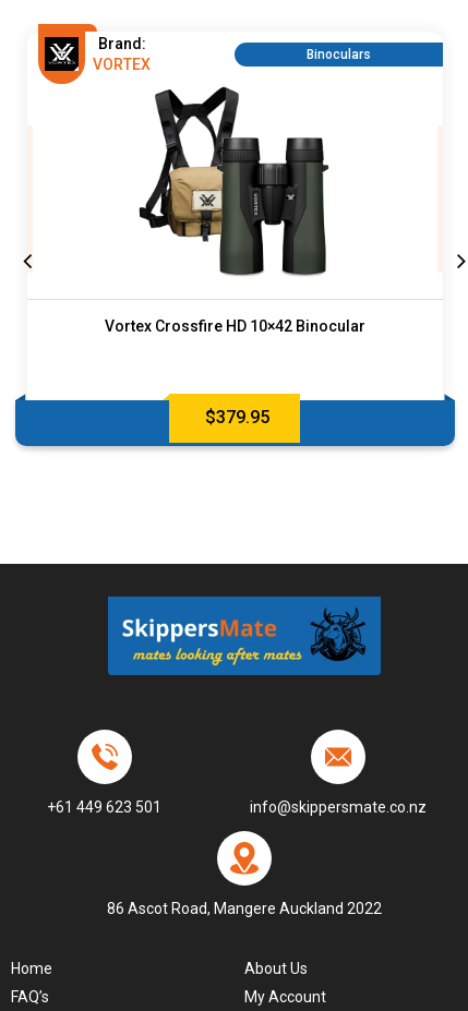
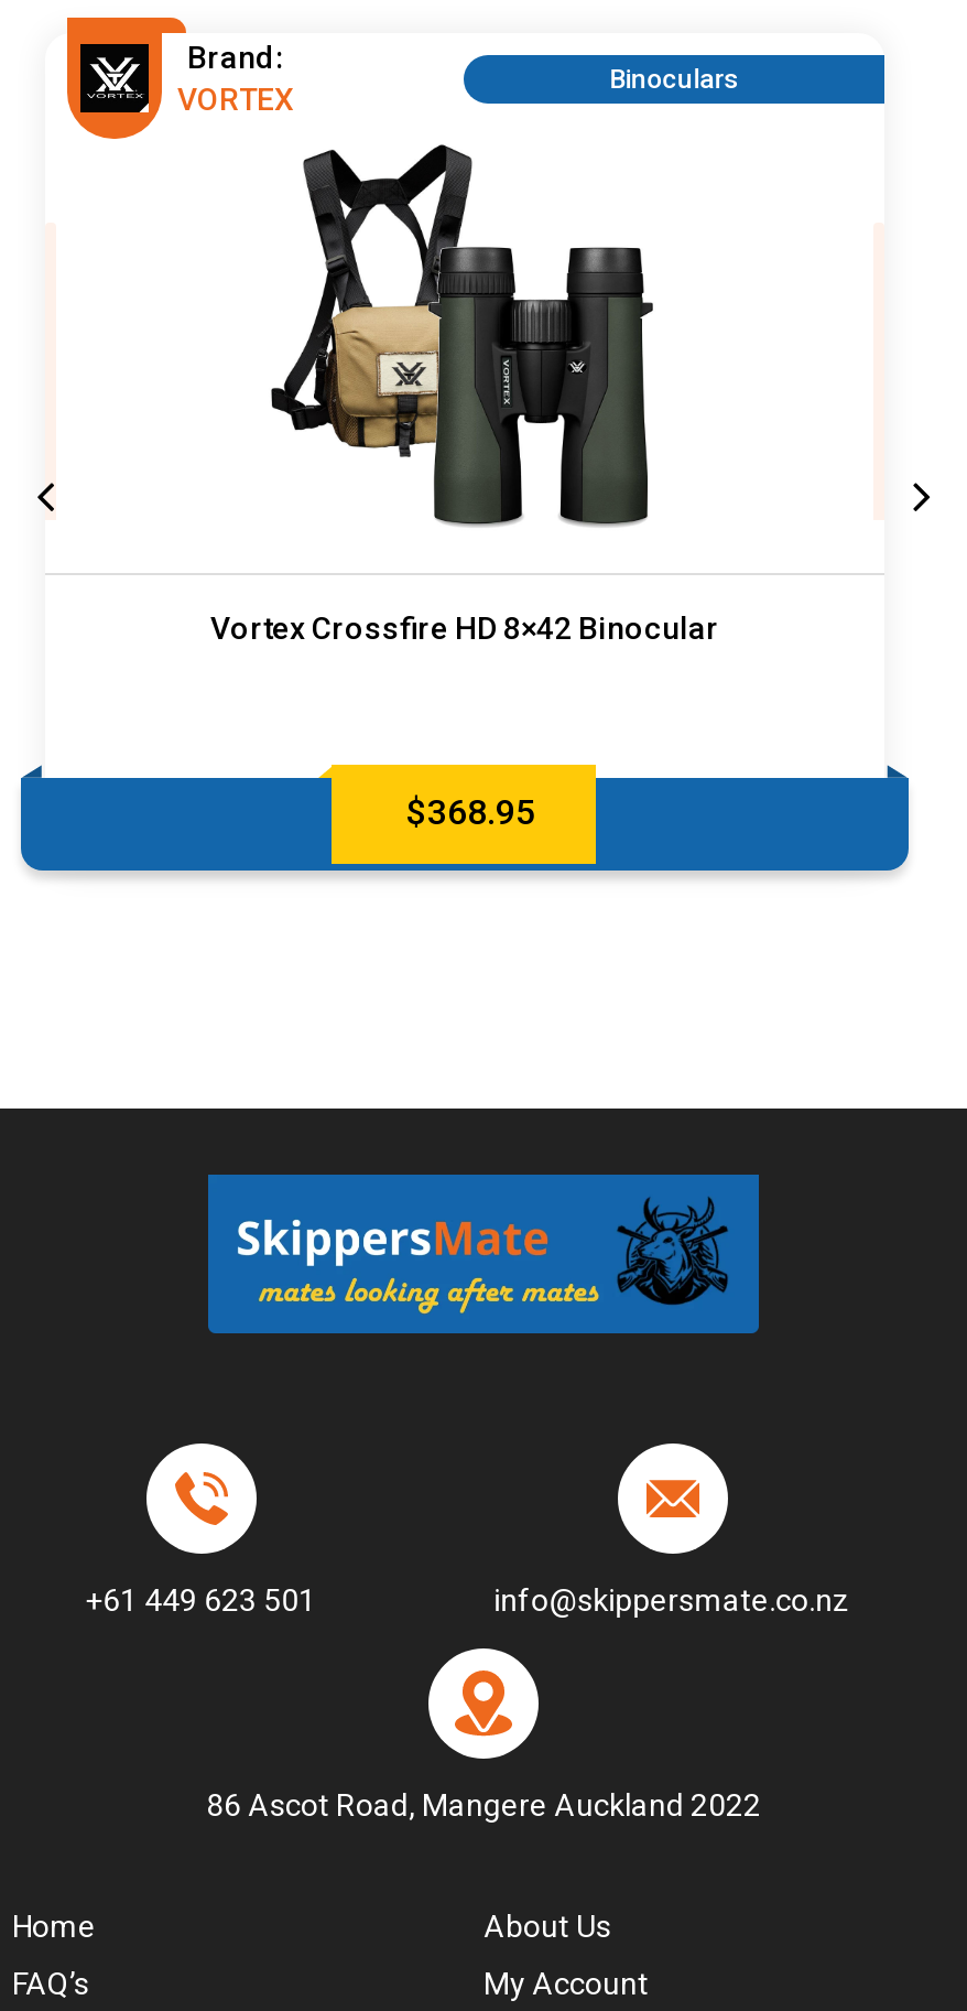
- Vortex Crossfire HD 10×42 Binocular
+ Vortex Crossfire HD 8×42 Binocular

- $379.95
+ $368.95
